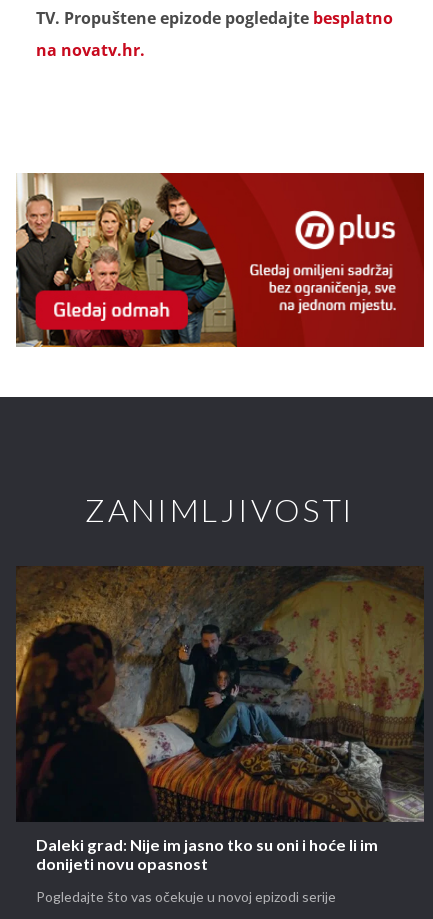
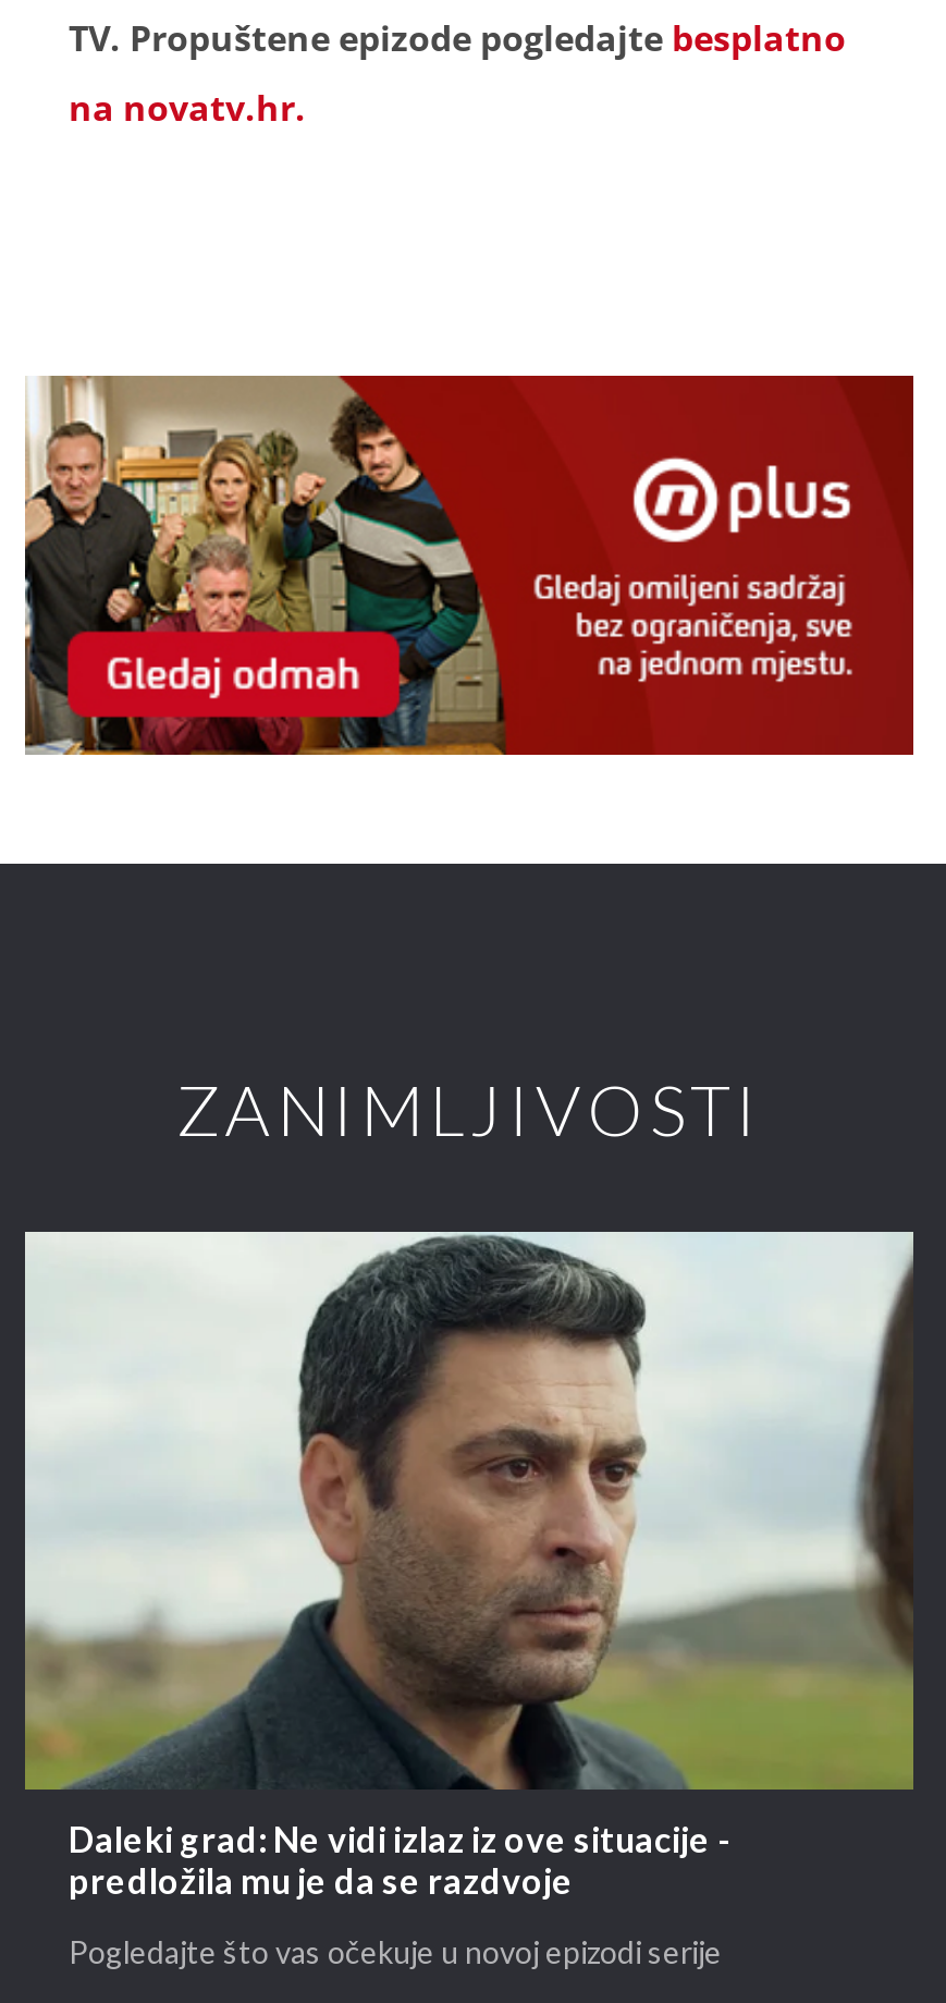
- [image]
- Daleki grad: Nije im jasno tko su oni i hoće li im
- donijeti novu opasnost
+ [image]
+ Daleki grad: Ne vidi izlaz iz ove situacije -
+ predložila mu je da se razdvoje
